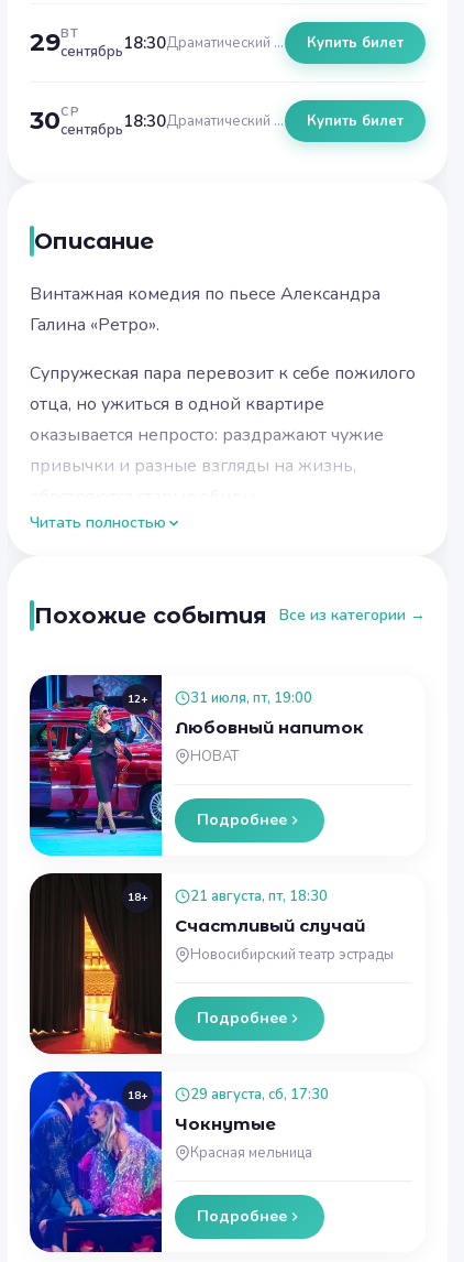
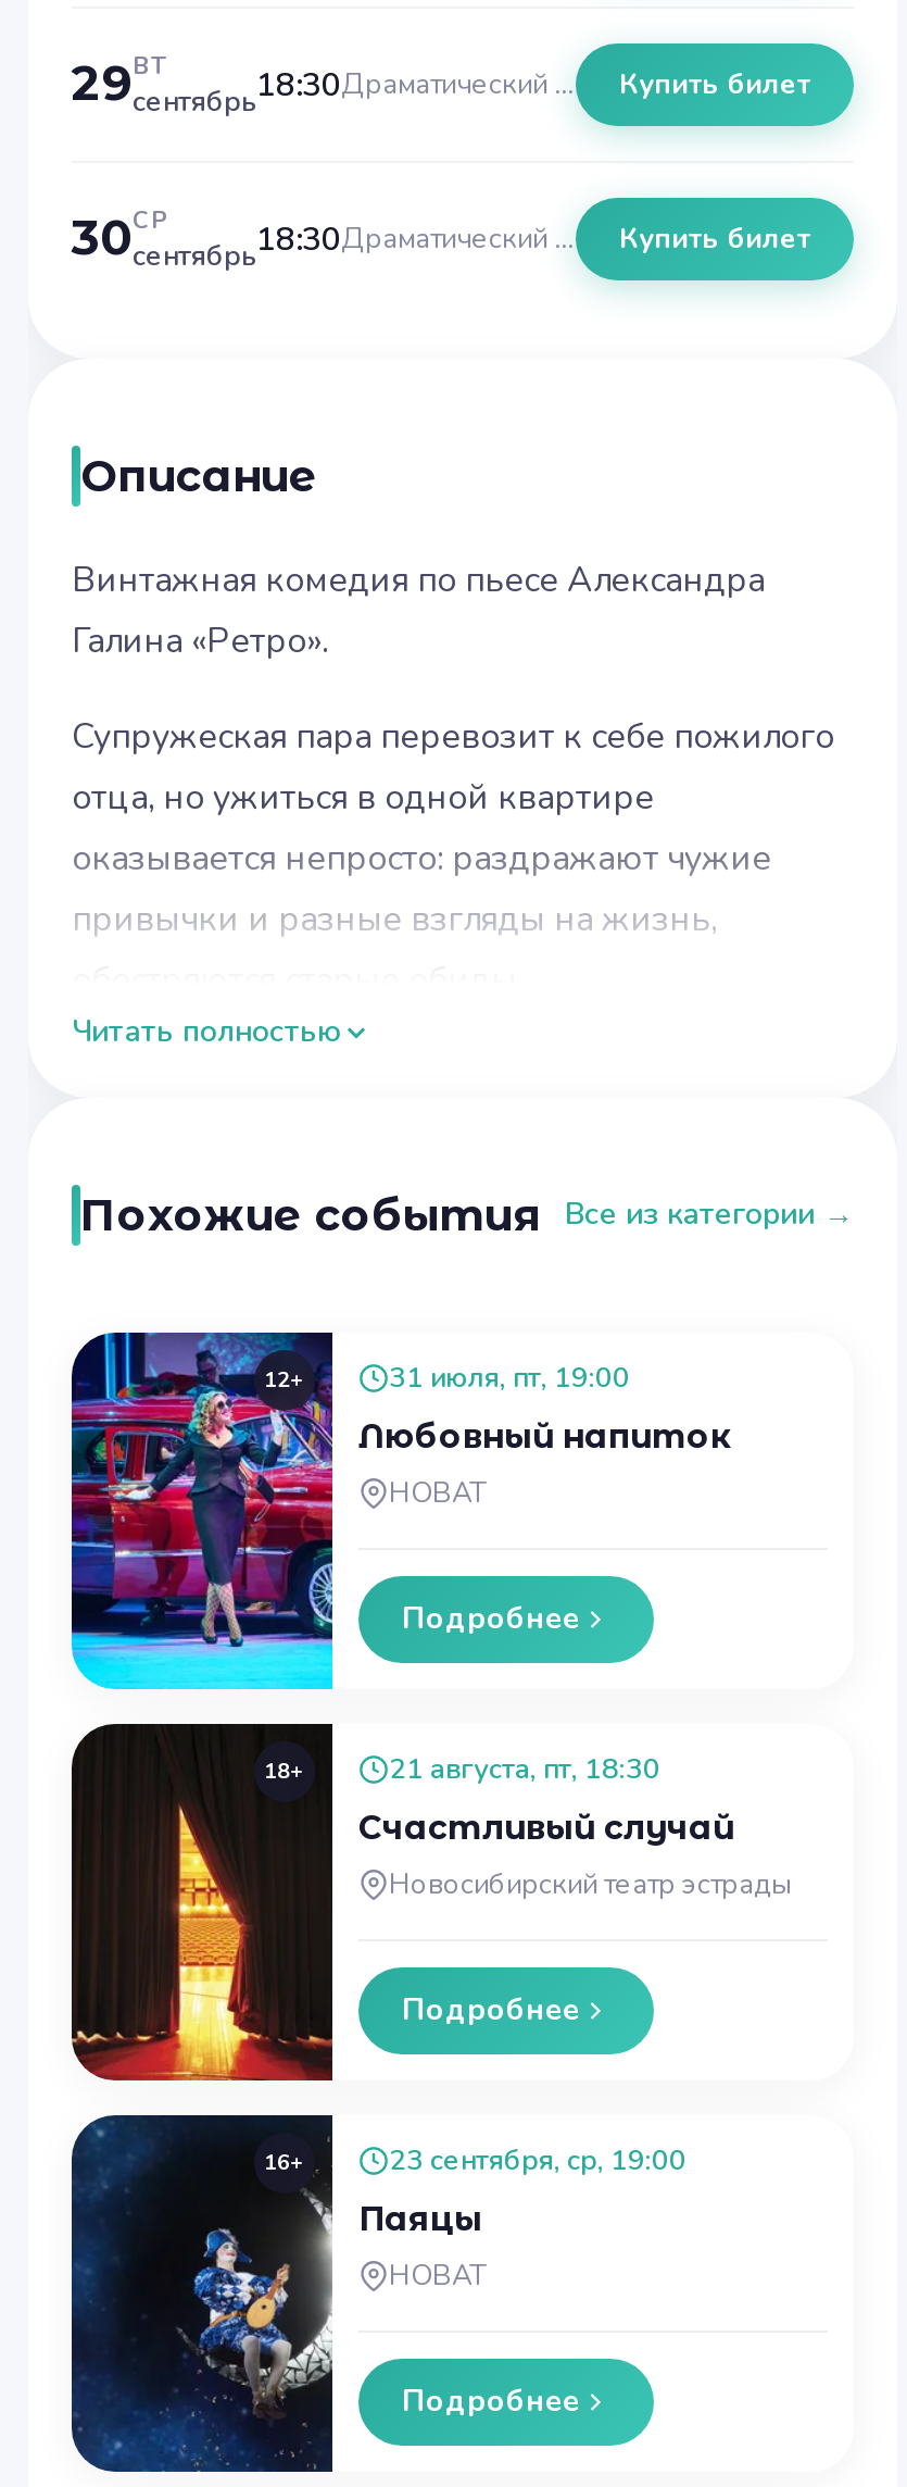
- [image]
- 18+
- 29 августа, сб, 17:30
- Чокнутые
- Красная мельница
+ [image]
+ 16+
+ 23 сентября, ср, 19:00
+ Паяцы
+ НОВАТ
